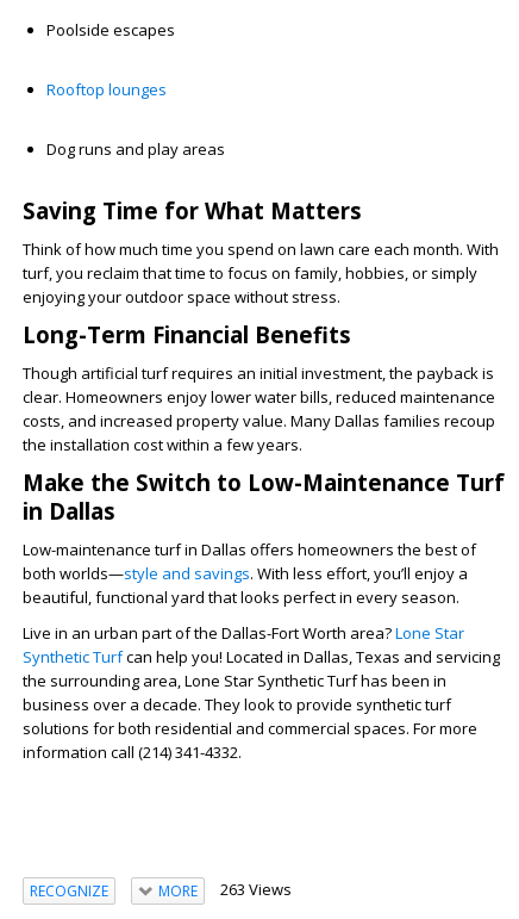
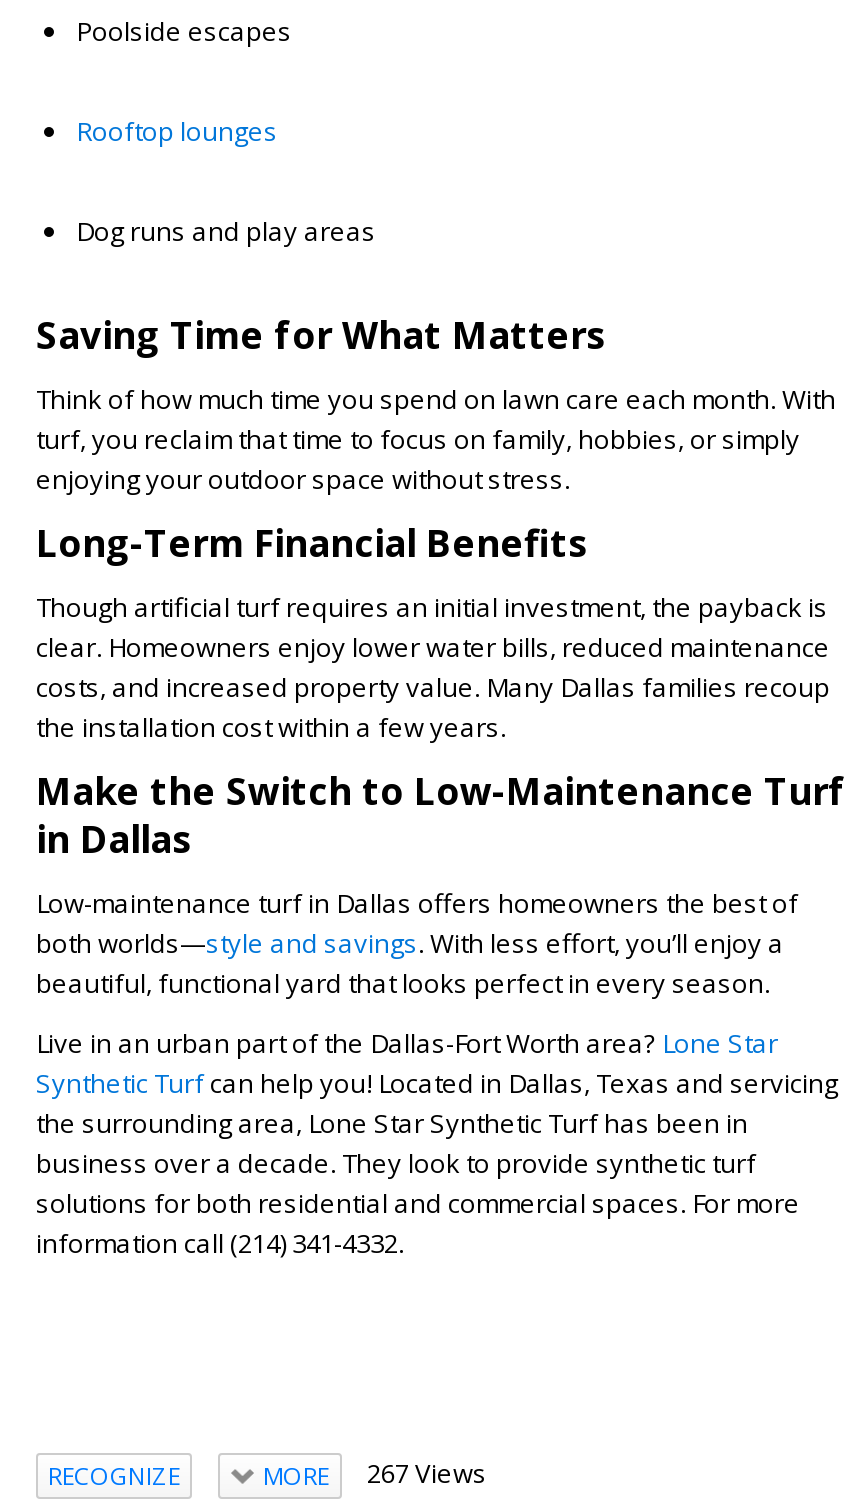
- MORE 263 Views
+ MORE 267 Views
